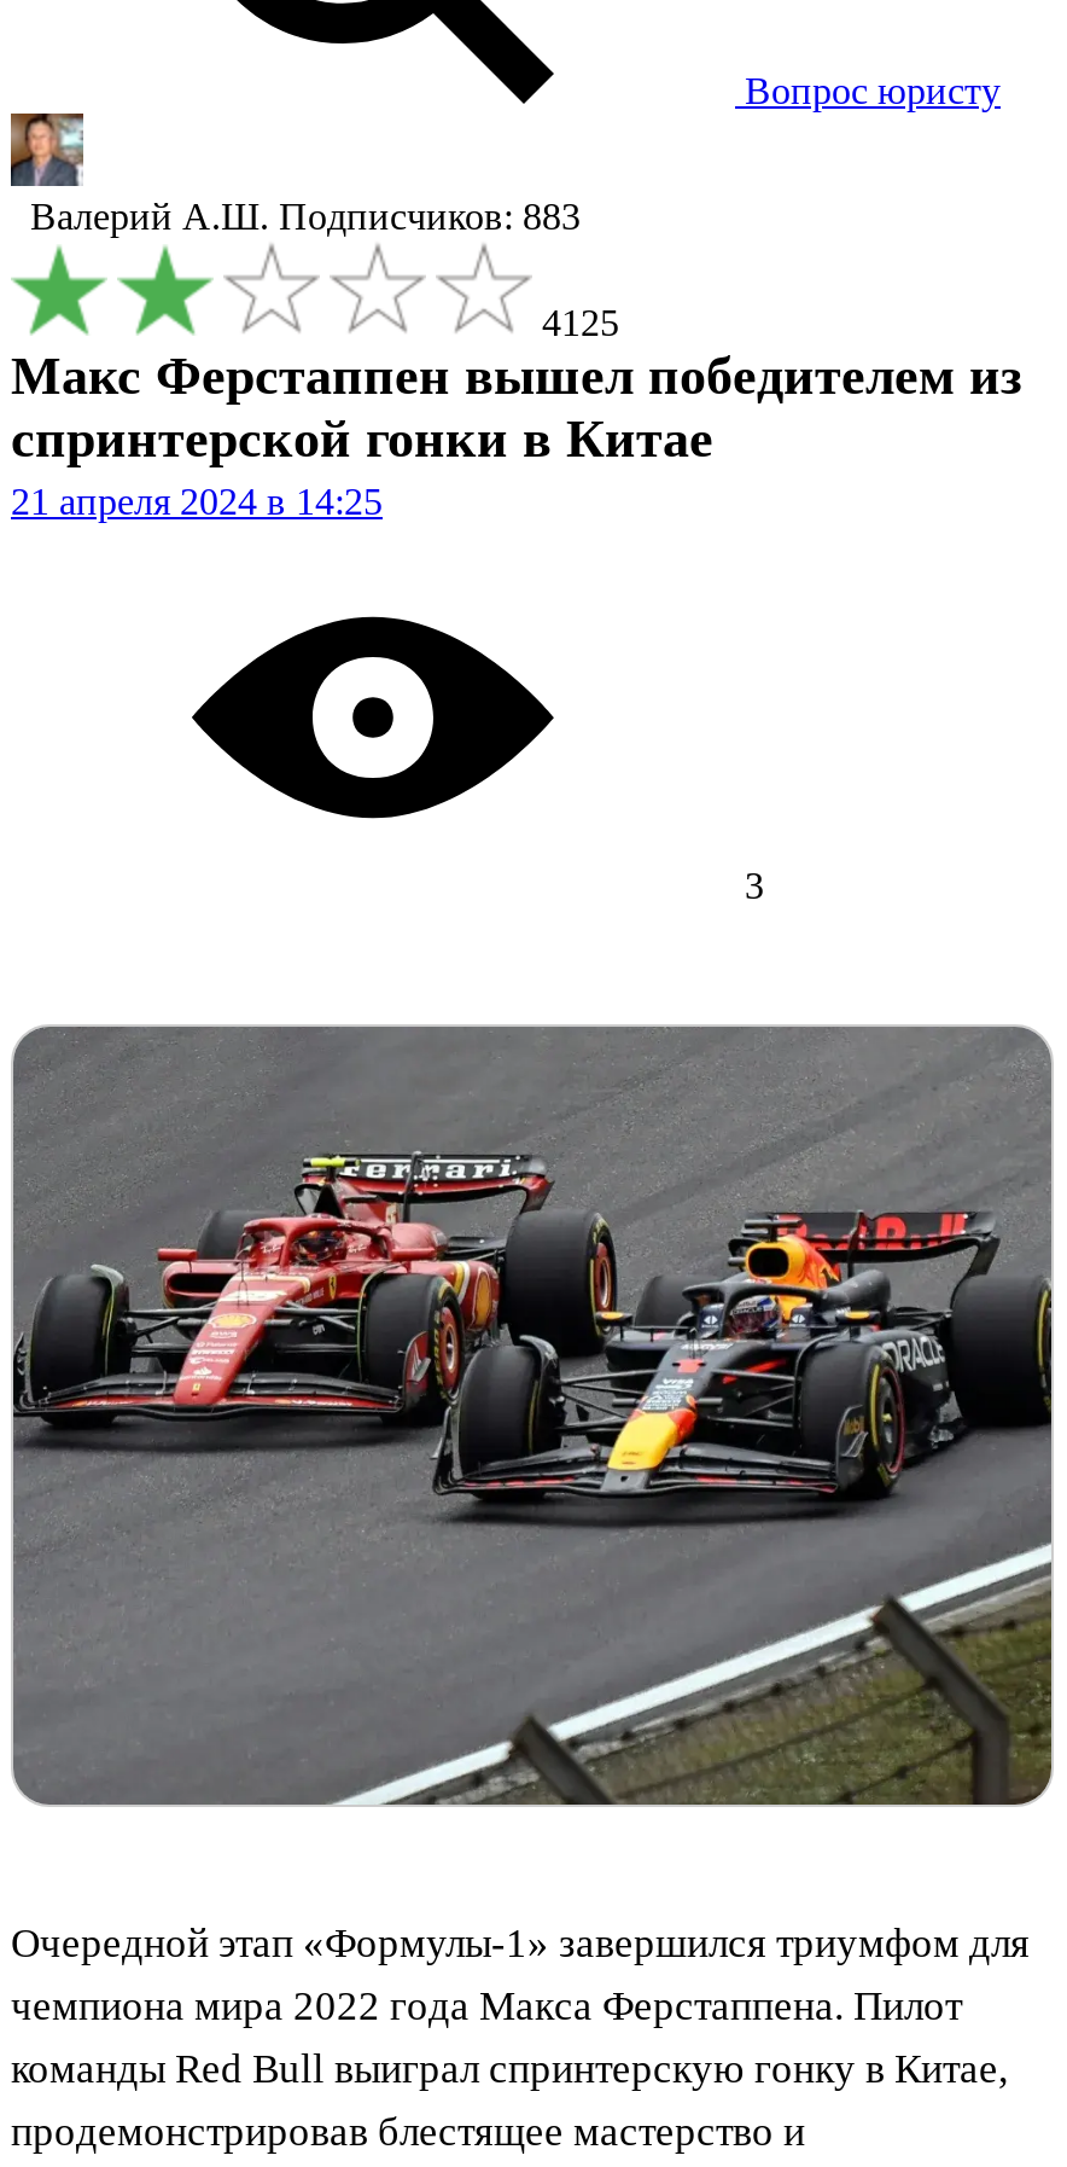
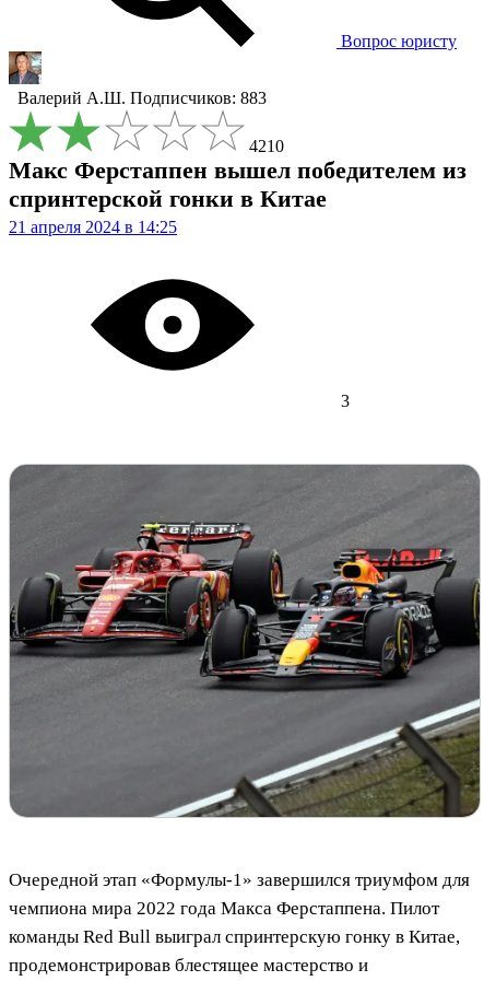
- 4125
+ 4210
